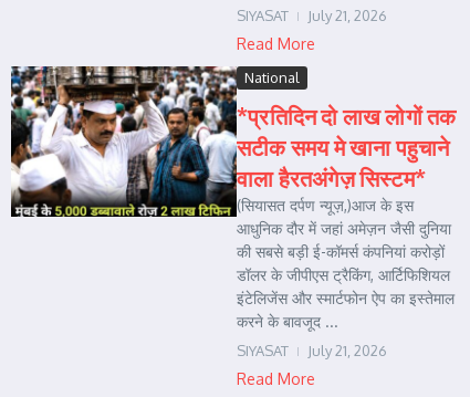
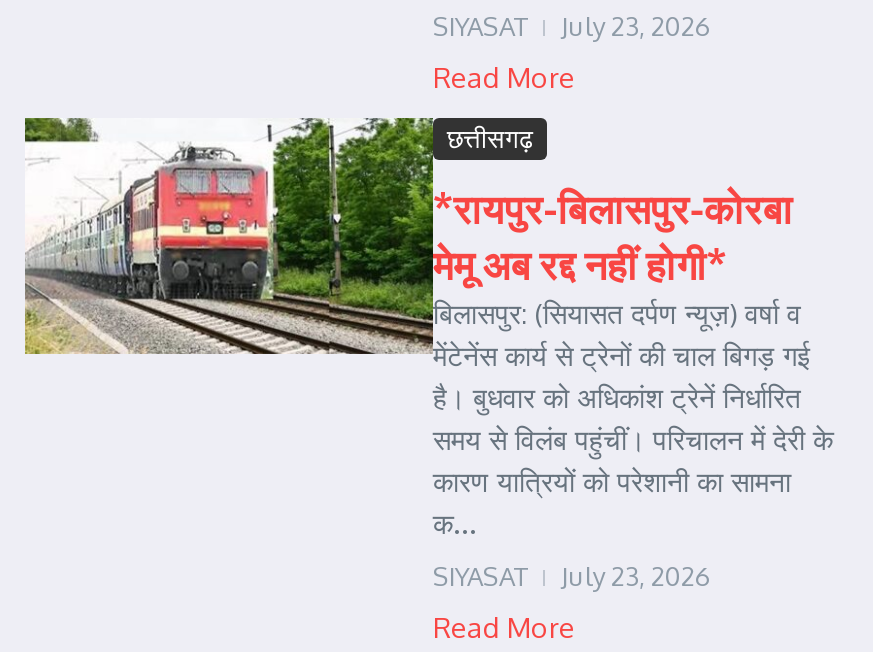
- SIYASAT July 21, 2026
+ SIYASAT July 23, 2026

- [image]
- *प्रतिदिन दो लाख लोगों तक
- सटीक समय मे खाना पहुचाने
- वाला हैरतअंगेज़ सिस्टम*
- (सियासत दर्पण न्यूज़,)आज के इस
- आधुनिक दौर में जहां अमेज़न जैसी दुनिया
- की सबसे बड़ी ई-कॉमर्स कंपनियां करोड़ों
- डॉलर के जीपीएस ट्रैकिंग, आर्टिफिशियल
- इंटेलिजेंस और स्मार्टफोन ऐप का इस्तेमाल
- करने के बावजूद ...
+ [image]
+ *रायपुर-बिलासपुर-कोरबा
+ मेमू अब रद्द नहीं होगी*
+ बिलासपुर: (सियासत दर्पण न्यूज़) वर्षा व
+ मेंटेनेंस कार्य से ट्रेनों की चाल बिगड़ गई
+ है। बुधवार को अधिकांश ट्रेनें निर्धारित
+ समय से विलंब पहुंचीं। परिचालन में देरी के
+ कारण यात्रियों को परेशानी का सामना
+ क...

- National
+ छत्तीसगढ़

- SIYASAT July 21, 2026
+ SIYASAT July 23, 2026
